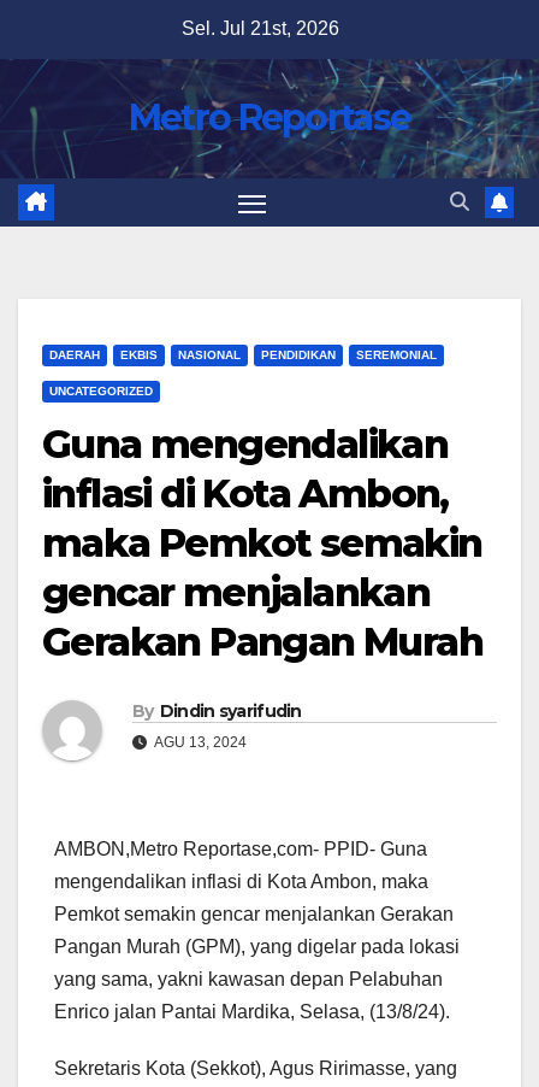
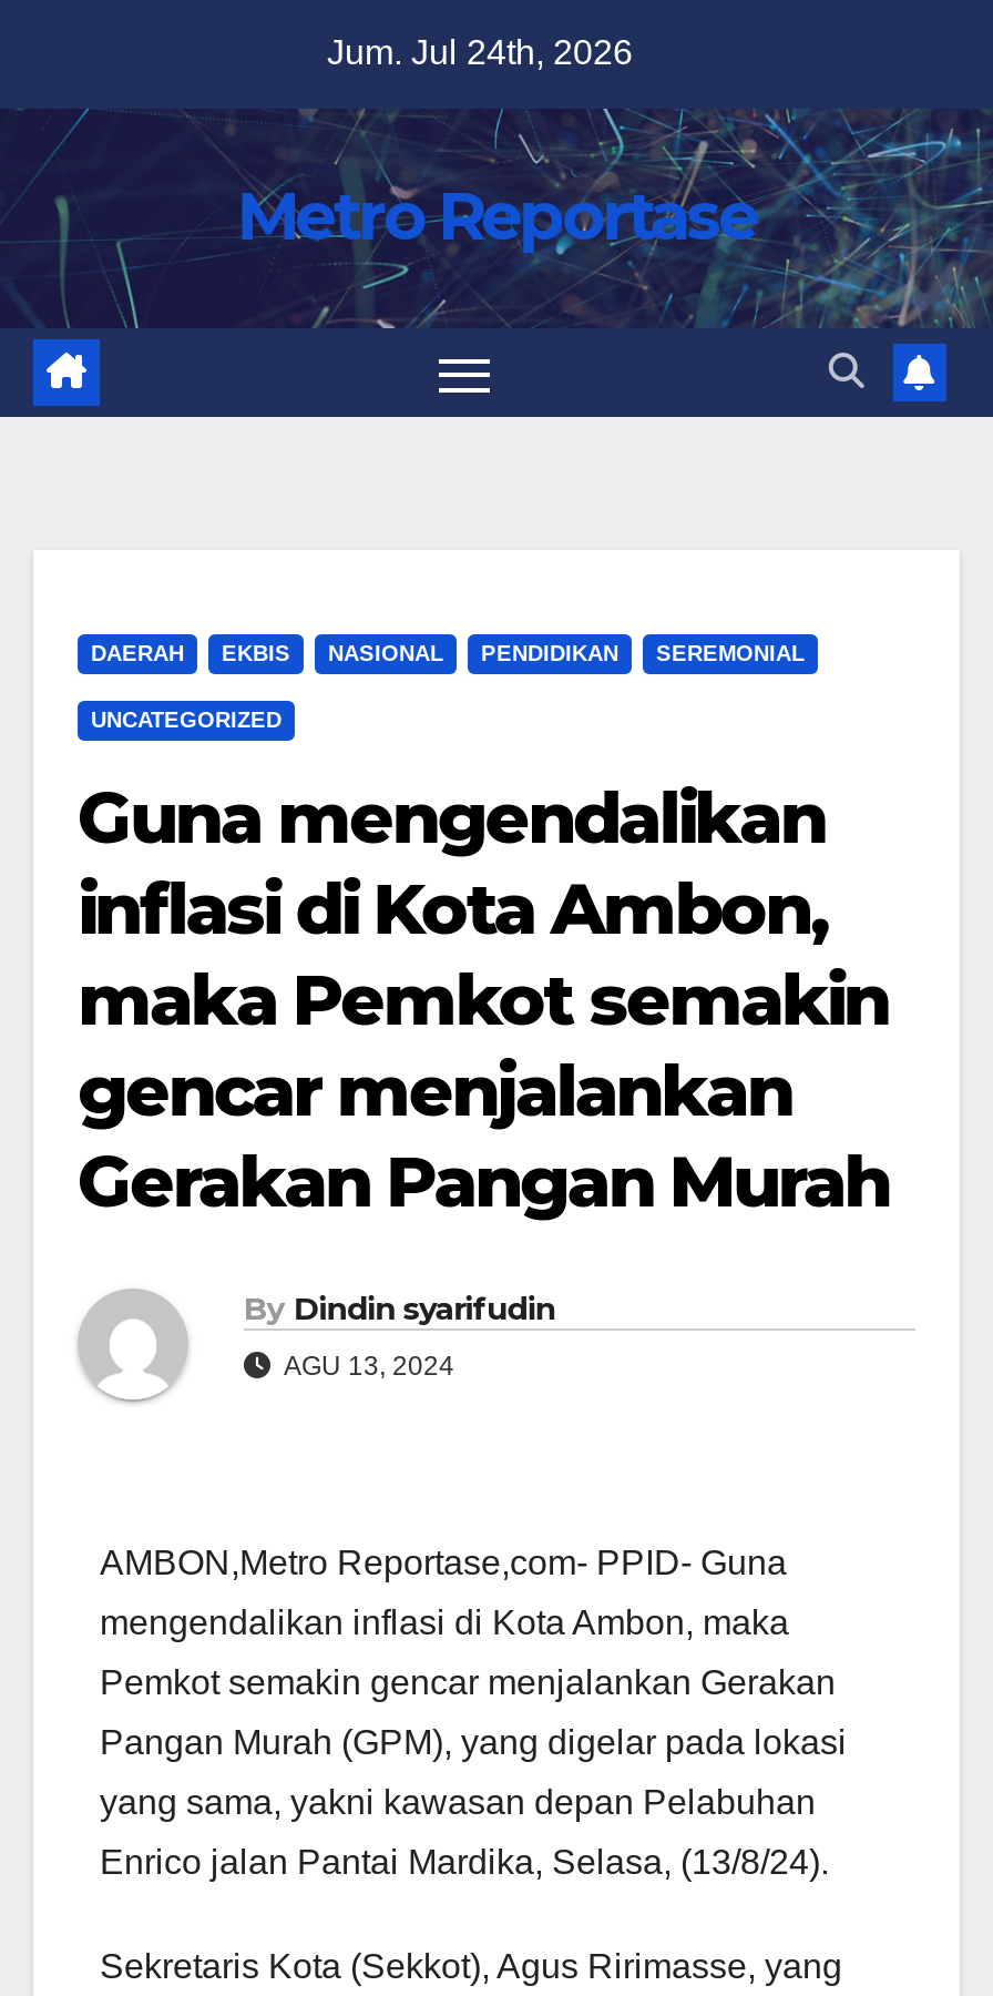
- Sel. Jul 21st, 2026
+ Jum. Jul 24th, 2026
